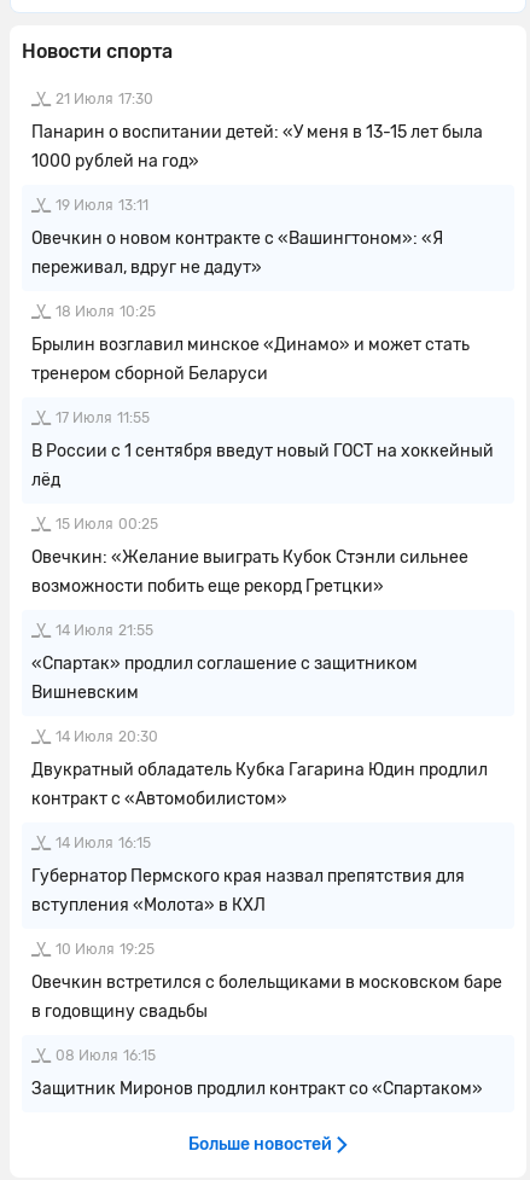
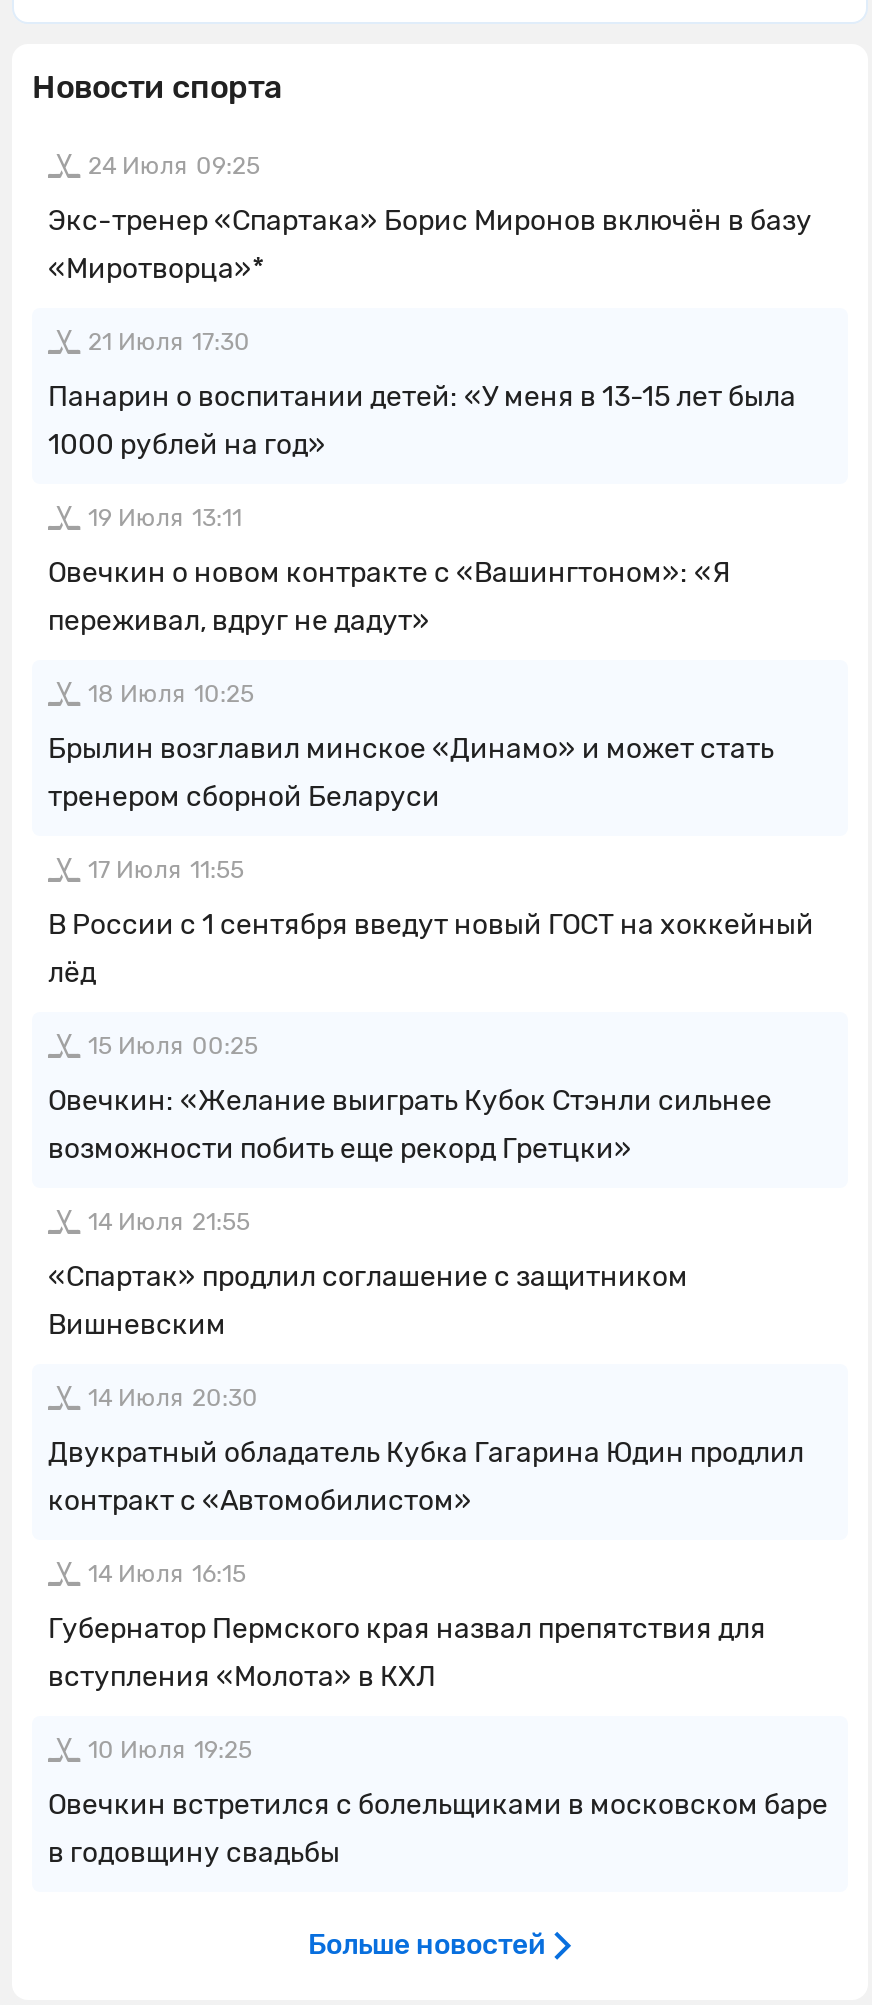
+ 24 Июля 09:25
+ Экс-тренер «Спартака» Борис Миронов включён в базу
+ «Миротворца»*

moved down: 21 Июля 17:30 | Панарин о воспитании детей: «У меня в 13-15 лет была | 1000 рублей на год» | ... | Овечкин встретился с болельщиками в московском баре | в годовщину свадьбы

- 08 Июля 16:15
- Защитник Миронов продлил контракт со «Спартаком»
